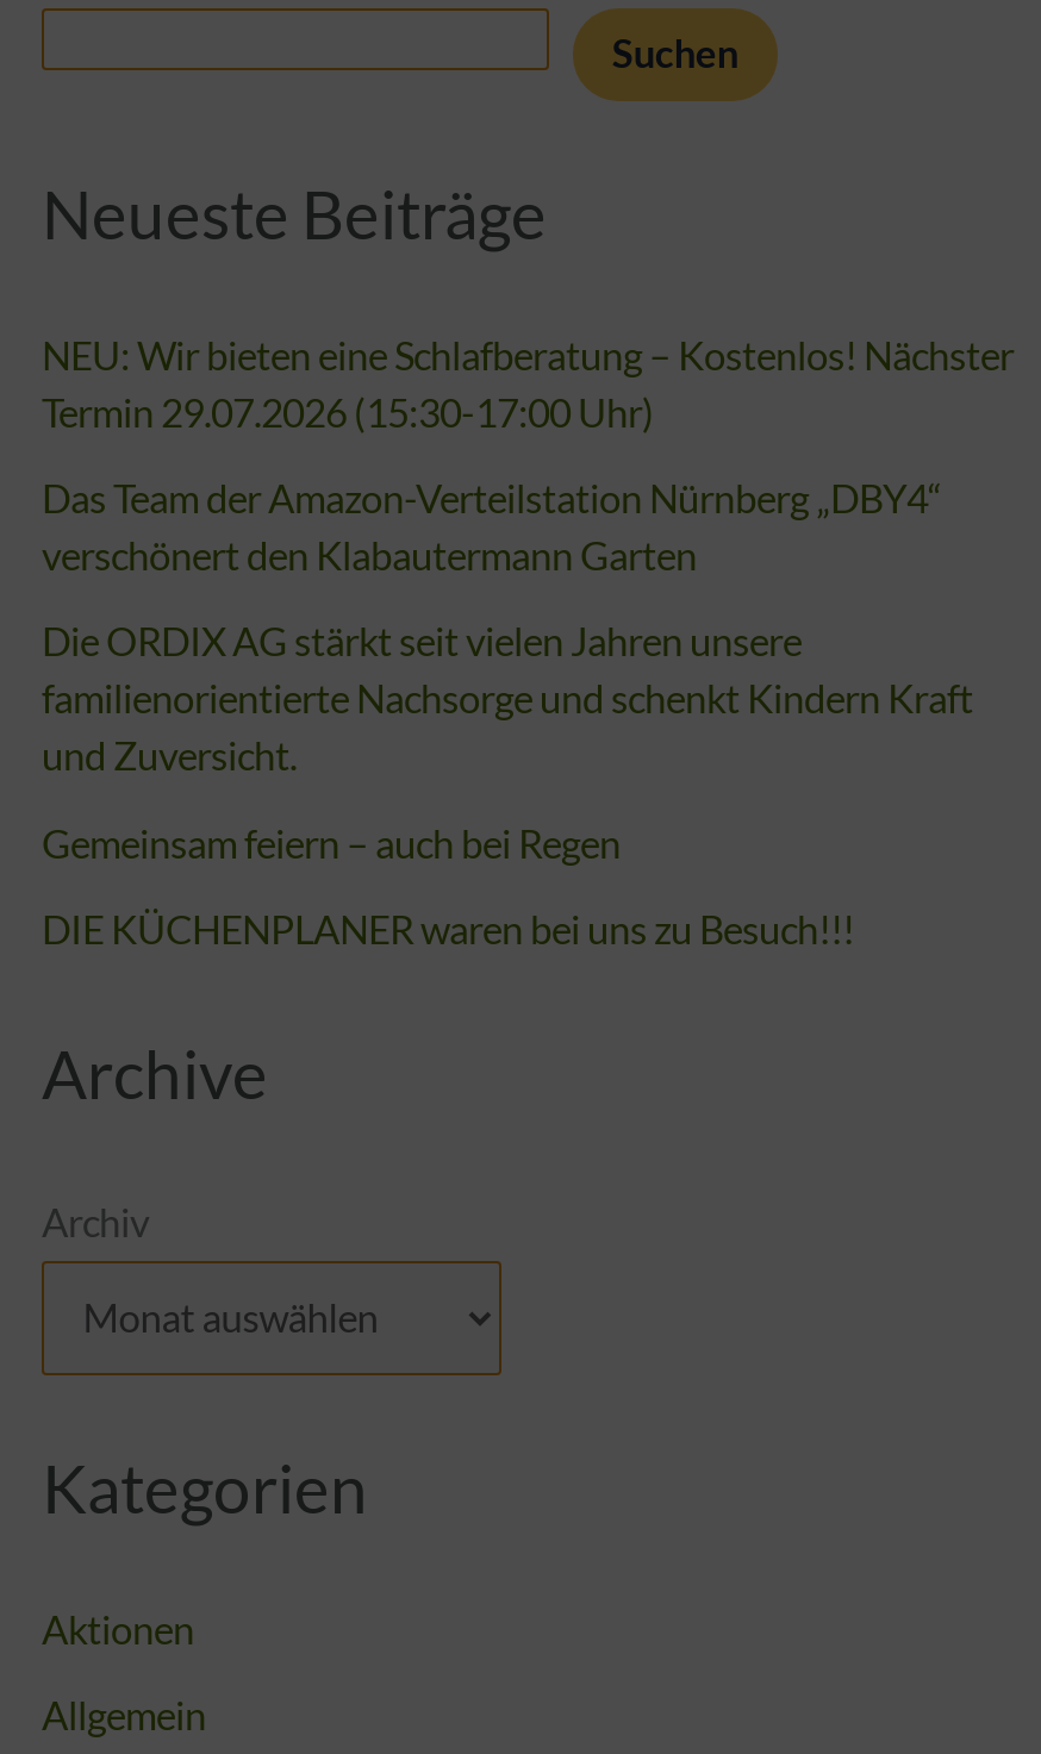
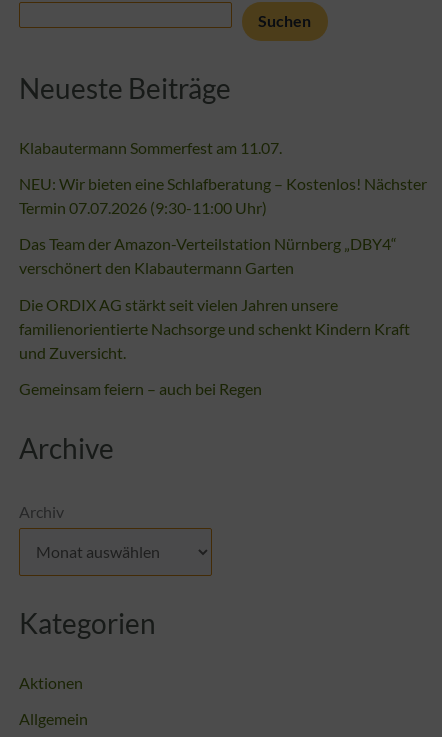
+ Klabautermann Sommerfest am 11.07.

moved down: NEU: Wir bieten eine Schlafberatung – Kostenlos! Nächster

- Termin 29.07.2026 (15:30-17:00 Uhr)
+ Termin 07.07.2026 (9:30-11:00 Uhr)

moved down: Das Team der Amazon-Verteilstation Nürnberg „DBY4“ | verschönert den Klabautermann Garten | Die ORDIX AG stärkt seit vielen Jahren unsere | familienorientierte Nachsorge und schenkt Kindern Kraft | und Zuversicht. | Gemeinsam feiern – auch bei Regen

- DIE KÜCHENPLANER waren bei uns zu Besuch!!!
